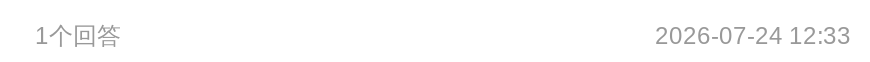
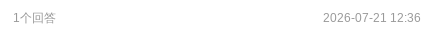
- 2026-07-24 12:33
+ 2026-07-21 12:36
